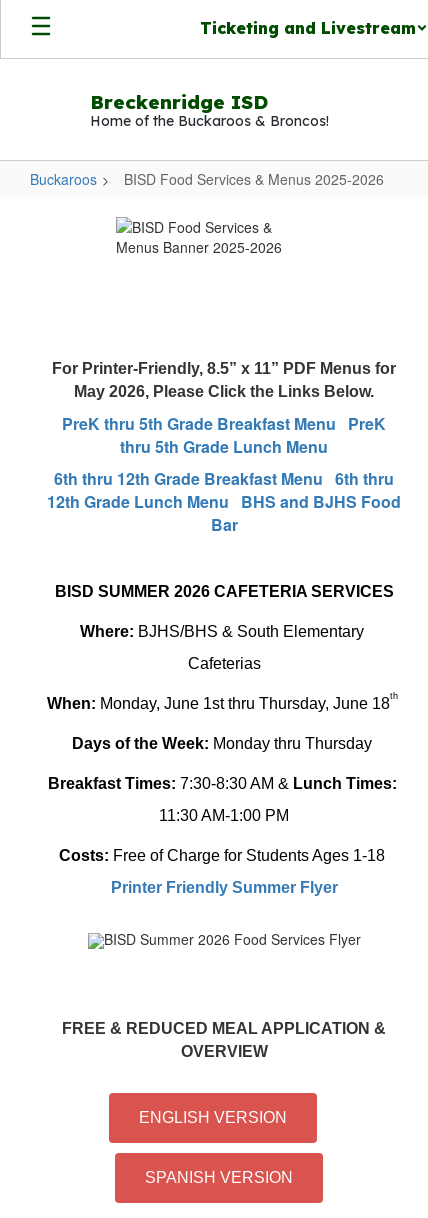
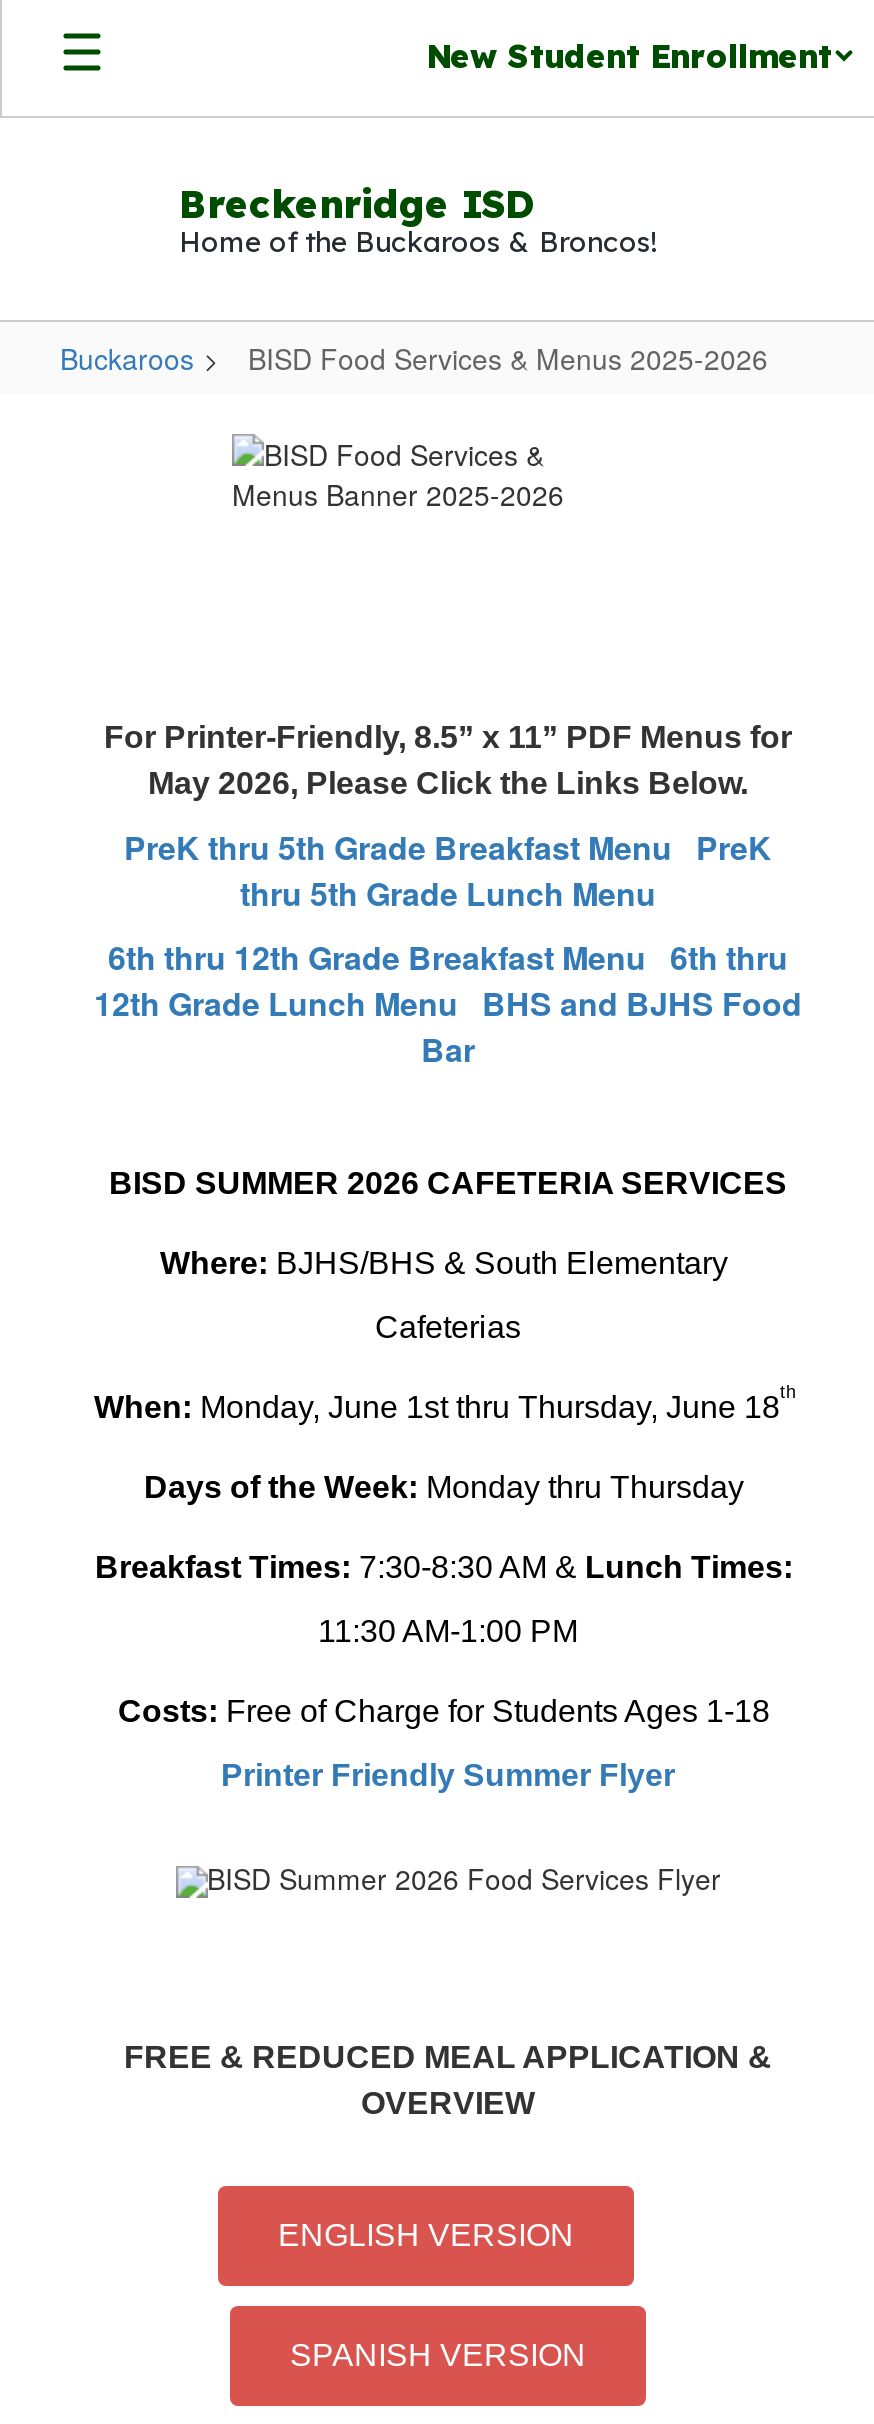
- Ticketing and Livestream
+ New Student Enrollment
